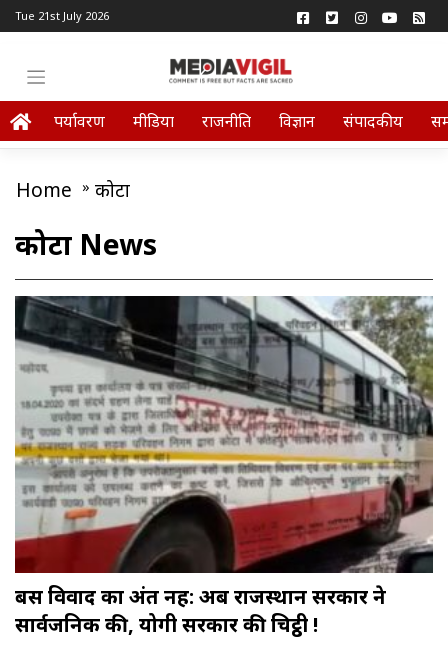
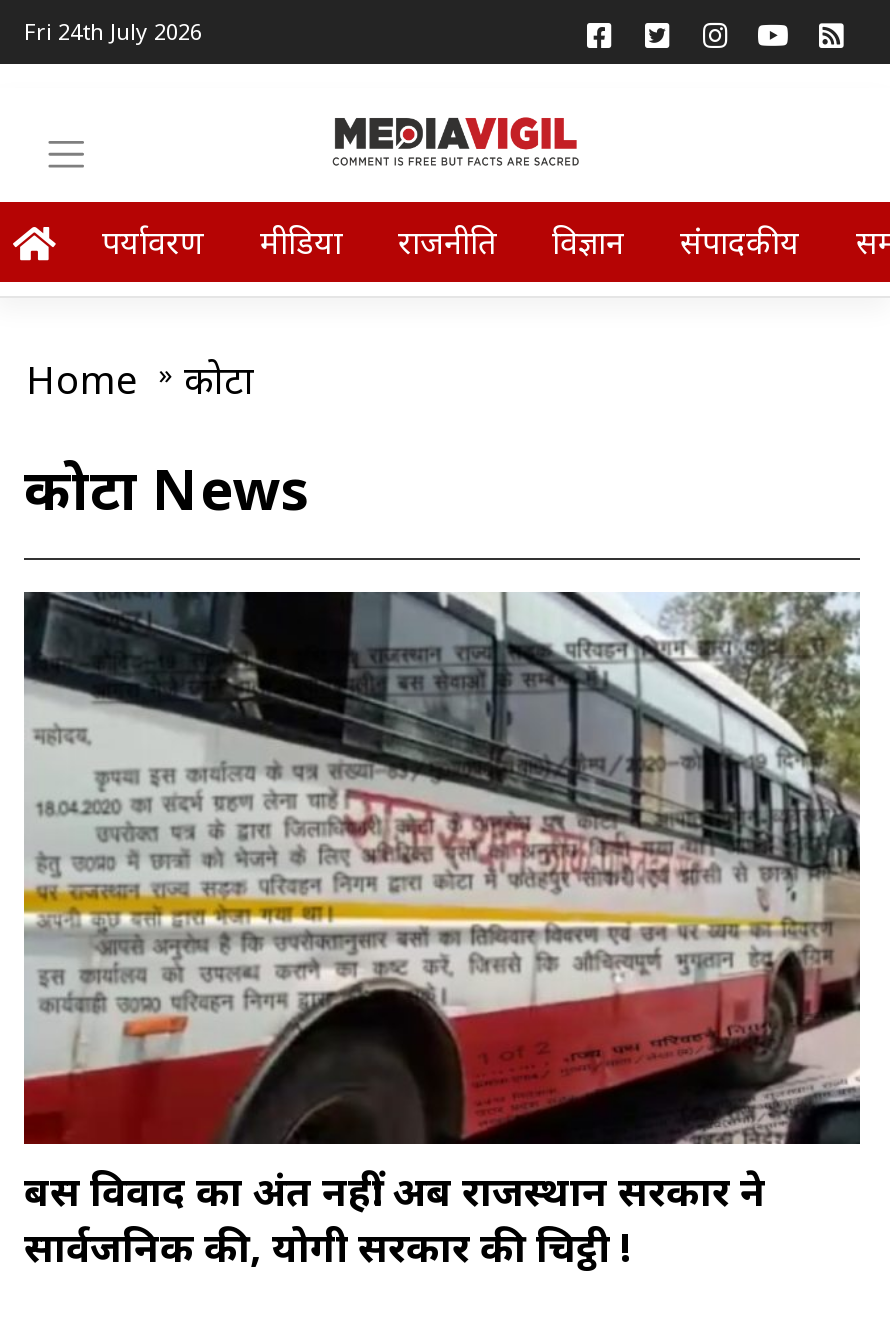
- Tue 21st July 2026
+ Fri 24th July 2026
